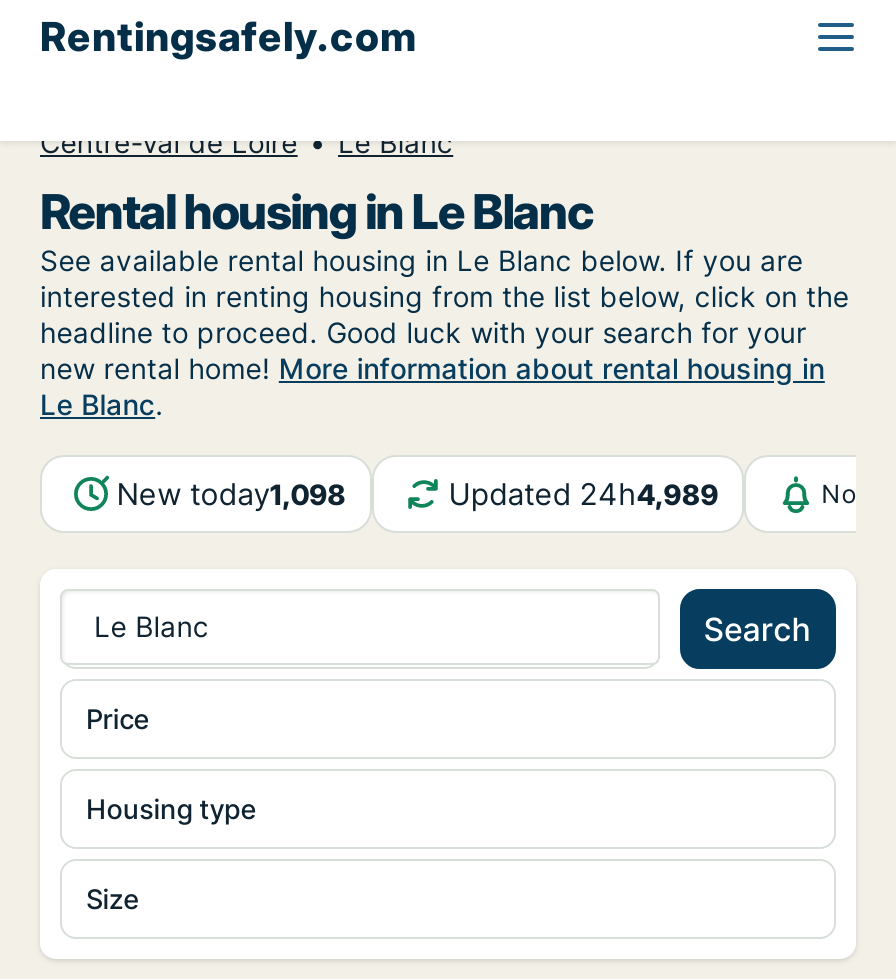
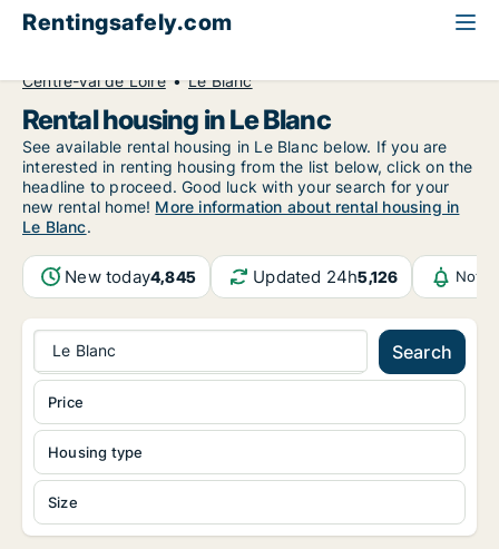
- New today1,098
+ New today4,845

- Updated 24h4,989
+ Updated 24h5,126
